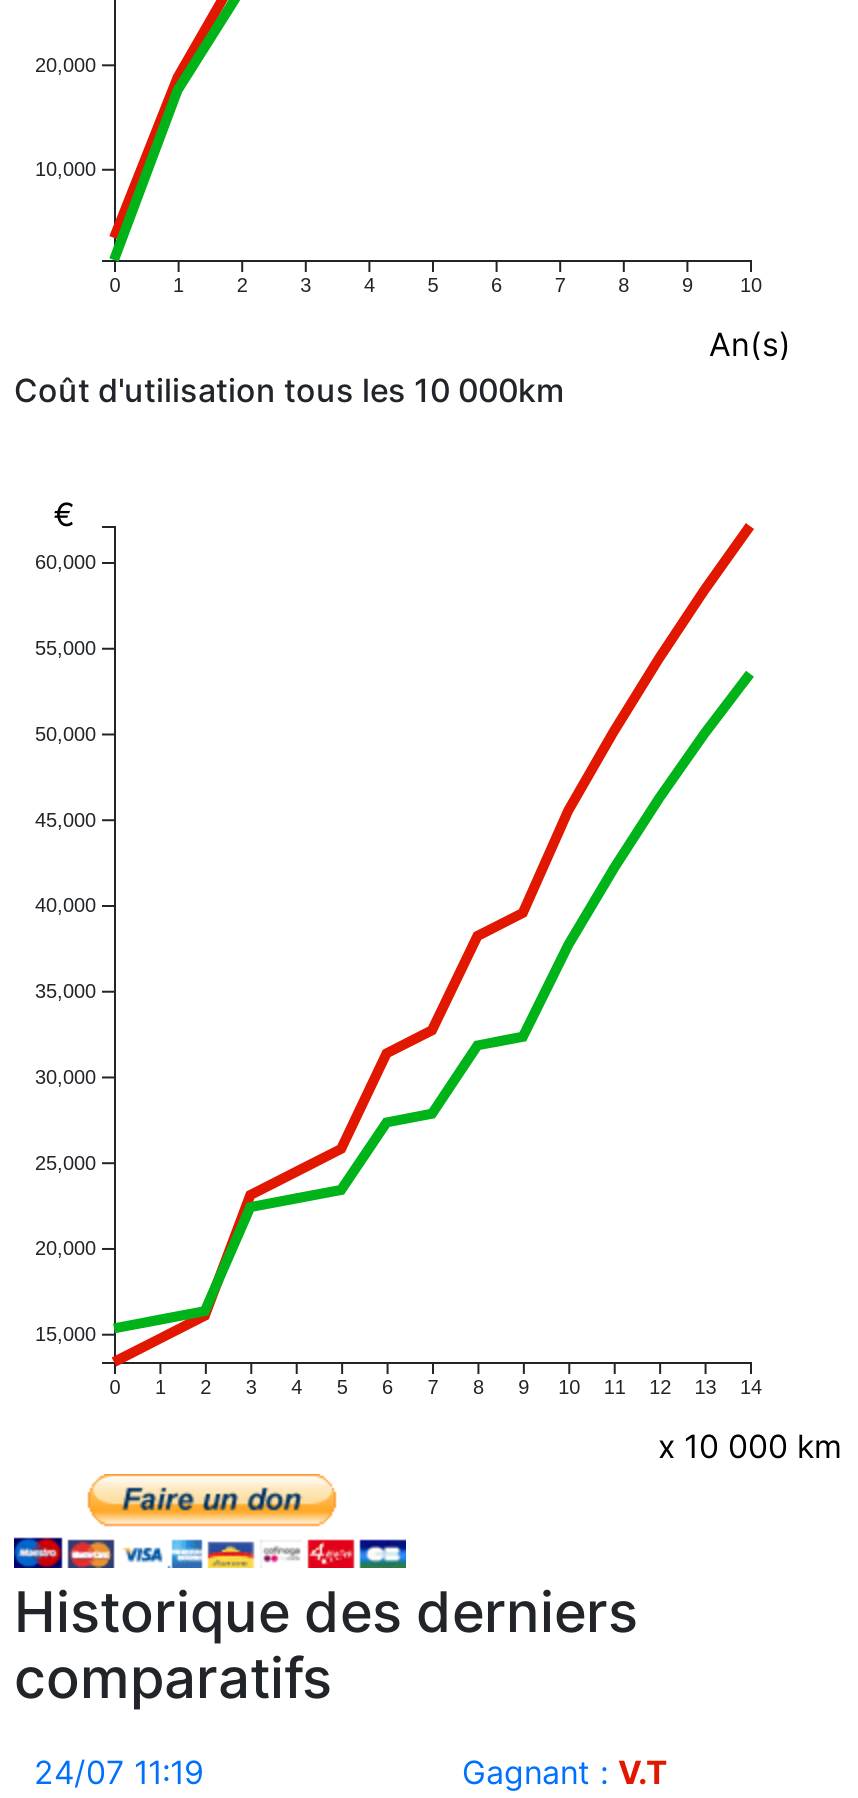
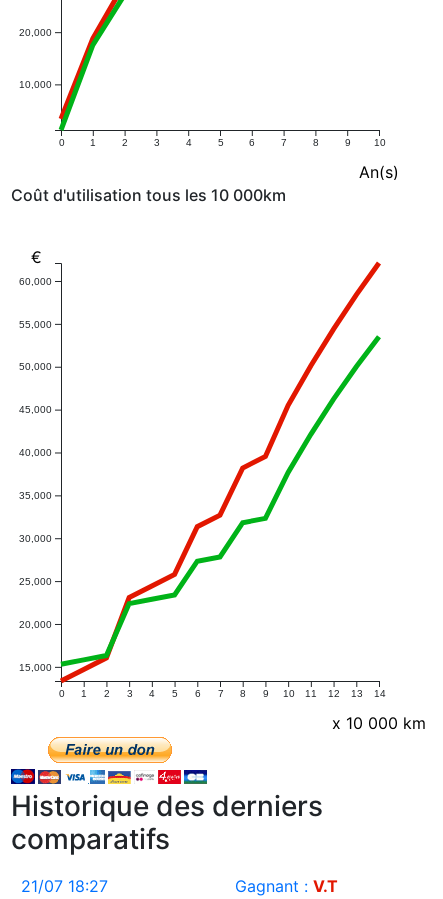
- 24/07 11:19
+ 21/07 18:27
